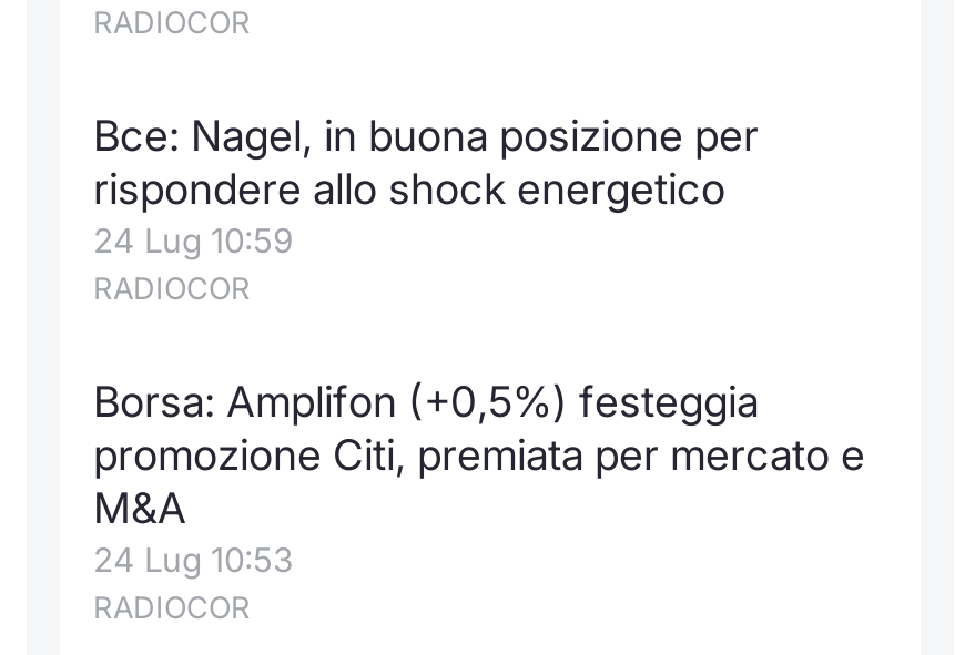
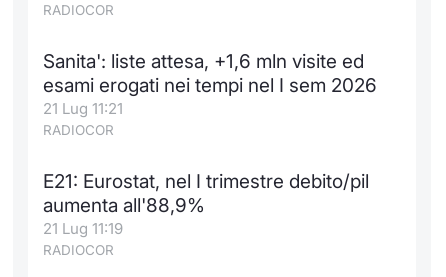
- Bce: Nagel, in buona posizione per
- rispondere allo shock energetico
- 24 Lug 10:59
+ Sanita': liste attesa, +1,6 mln visite ed
+ esami erogati nei tempi nel I sem 2026
+ 21 Lug 11:21

- Borsa: Amplifon (+0,5%) festeggia
- promozione Citi, premiata per mercato e
- M&A
- 24 Lug 10:53
+ E21: Eurostat, nel I trimestre debito/pil
+ aumenta all'88,9%
+ 21 Lug 11:19
